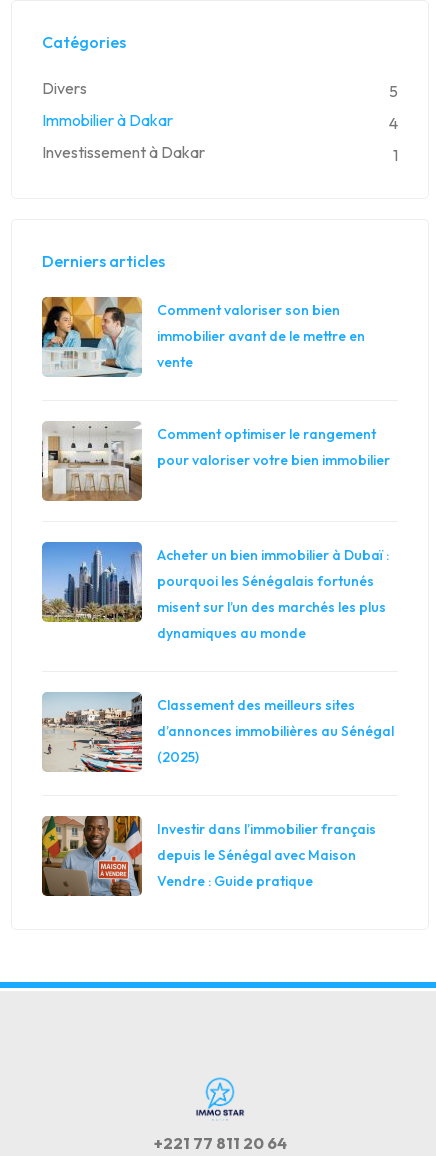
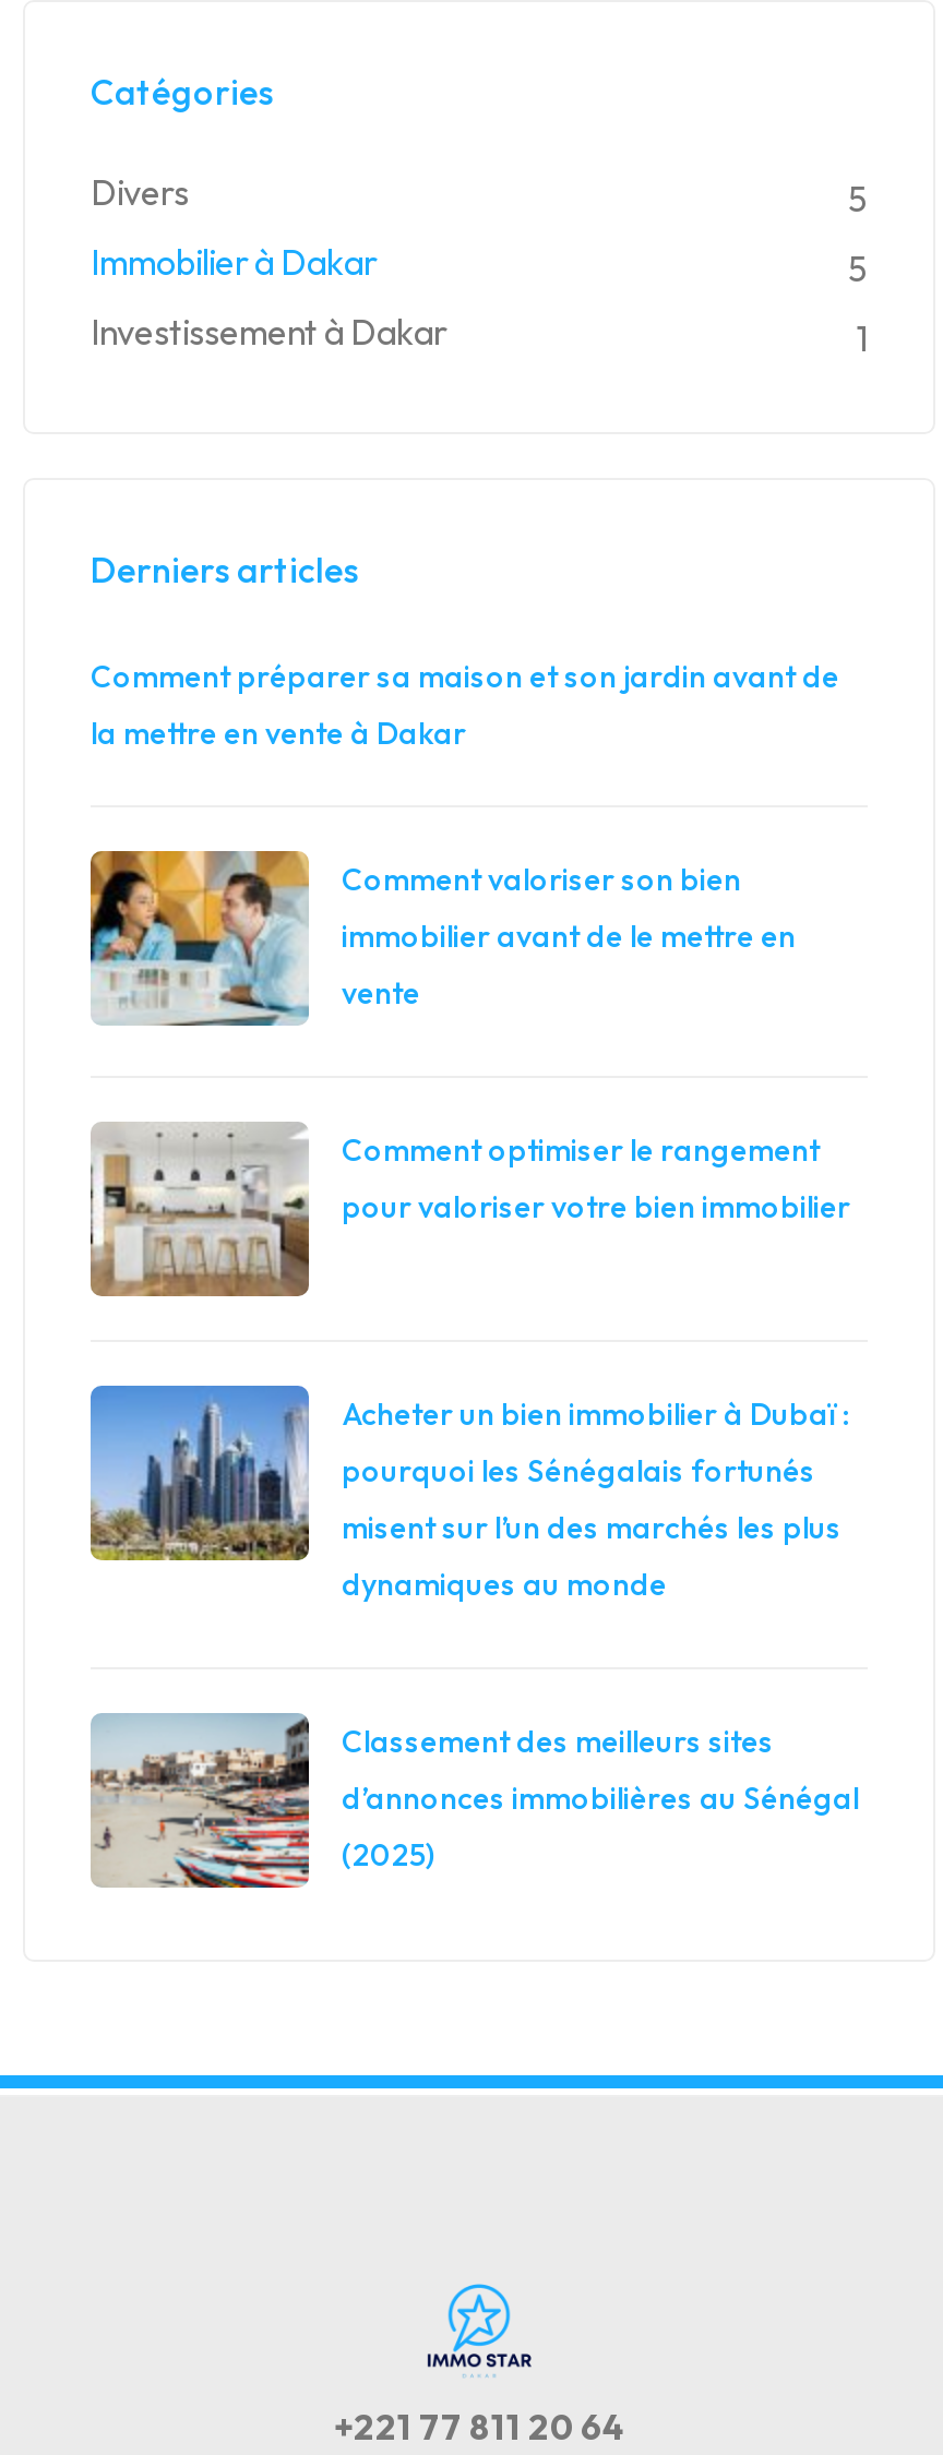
- 4
+ 5

+ Comment préparer sa maison et son jardin avant de
+ la mettre en vente à Dakar

moved down: [image] | Comment valoriser son bien | immobilier avant de le mettre en | ... | d’annonces immobilières au Sénégal | (2025)

- [image]
- Investir dans l’immobilier français
- depuis le Sénégal avec Maison
- Vendre : Guide pratique
